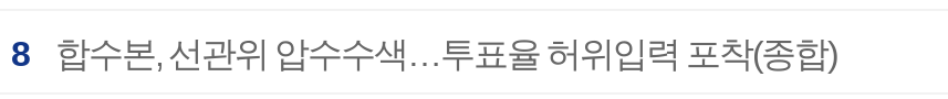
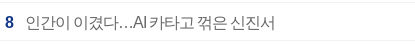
- 합수본, 선관위 압수수색…투표율 허위입력 포착(종합)
+ 인간이 이겼다…AI 카타고 꺾은 신진서
